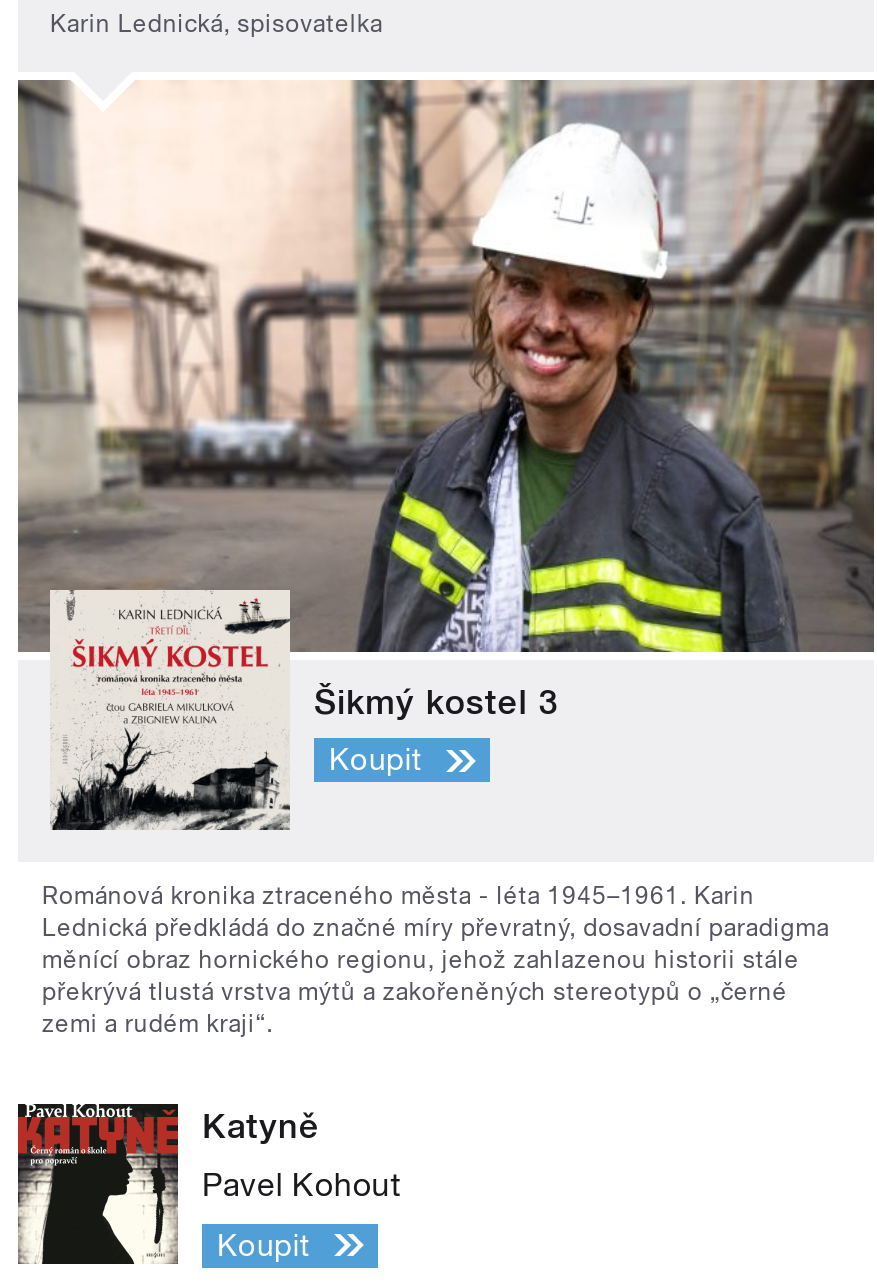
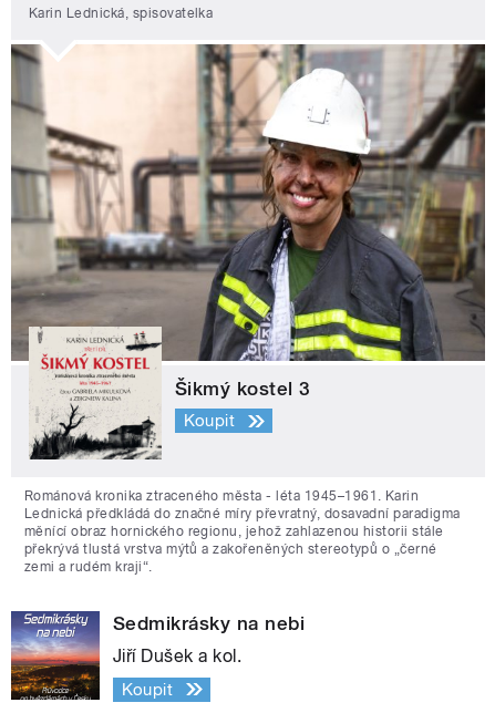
- [image]
- Katyně
+ [image]
+ Sedmikrásky na nebi

- Pavel Kohout
+ Jiří Dušek a kol.
